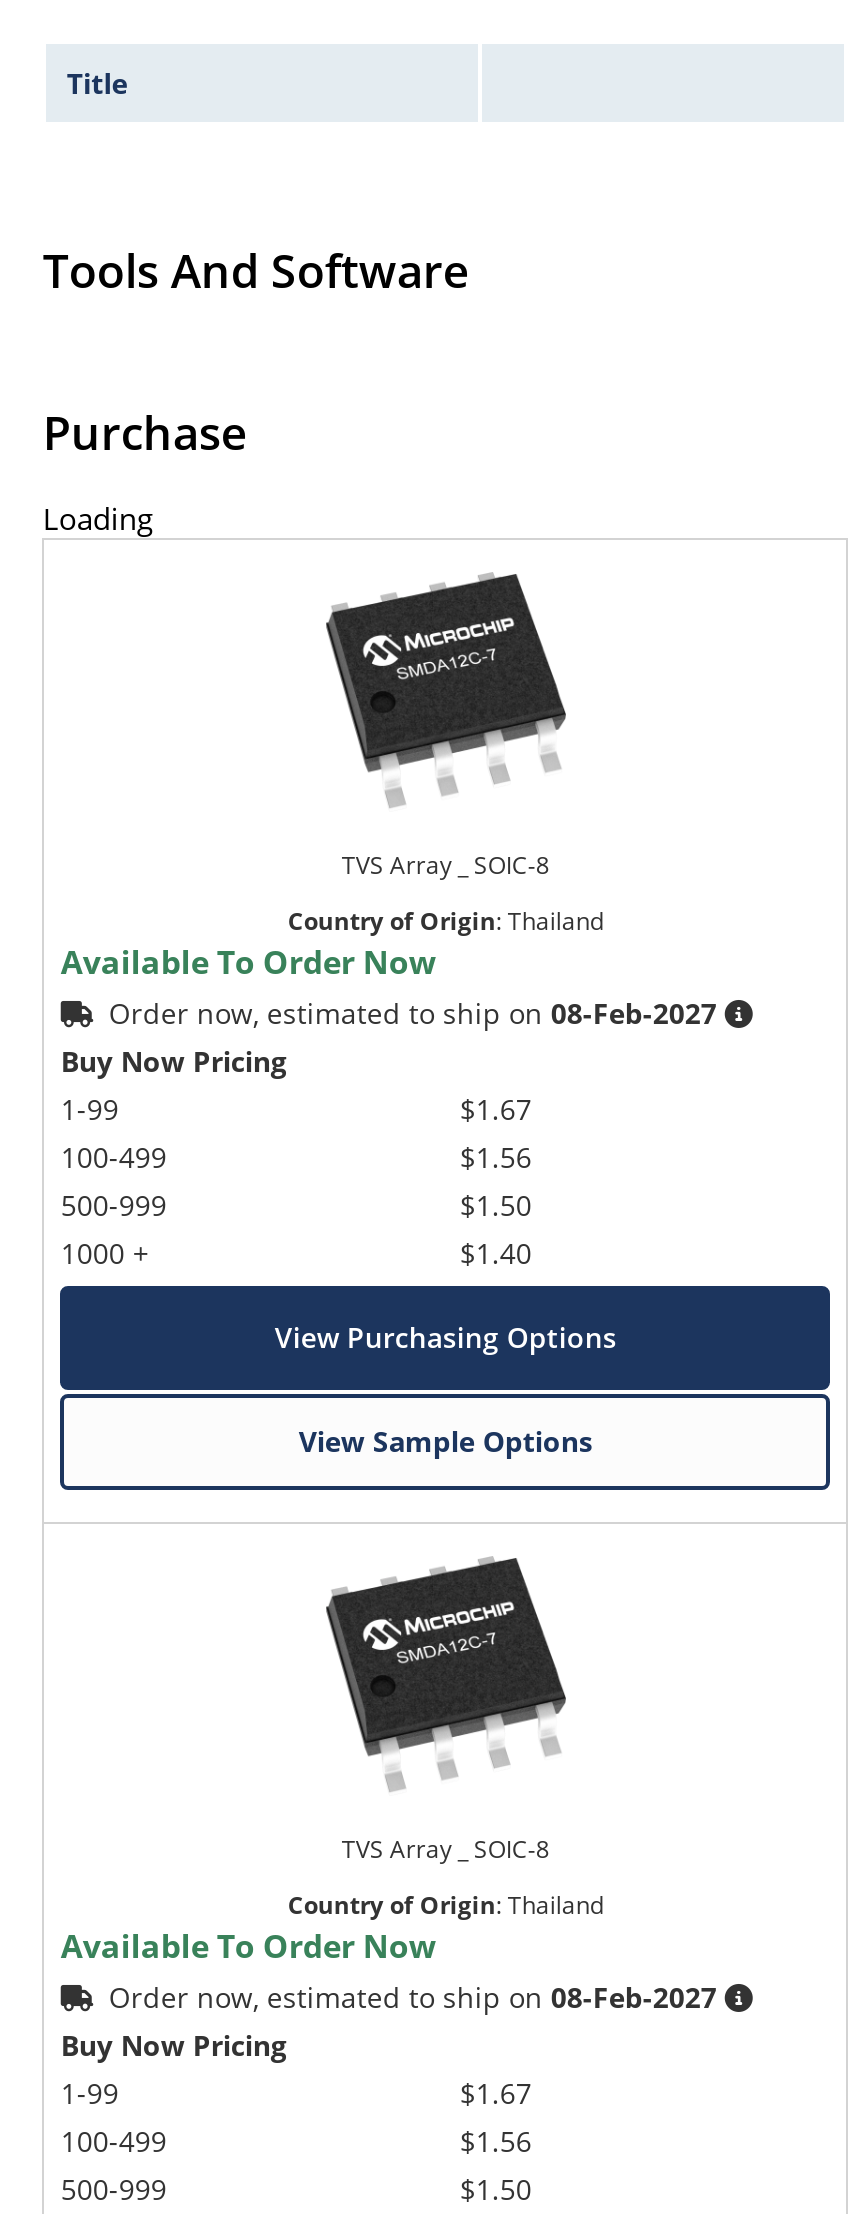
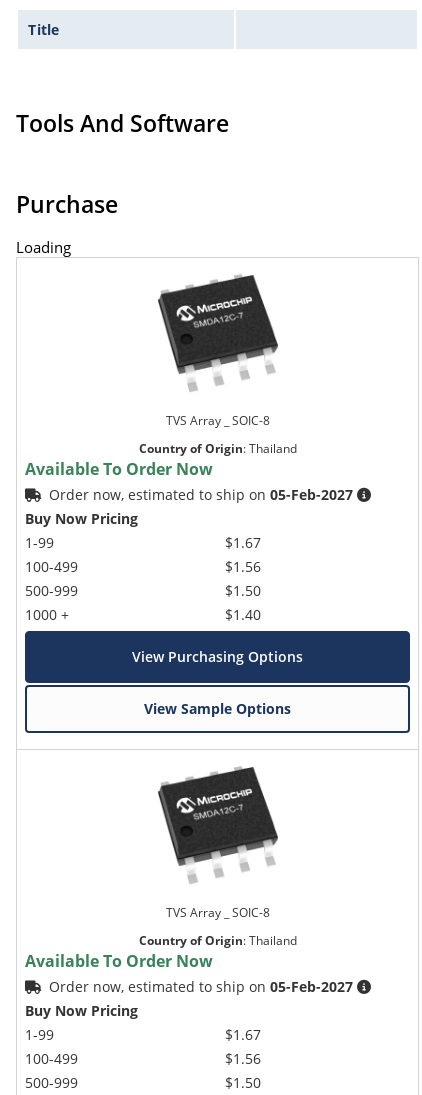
- Order now, estimated to ship on 08-Feb-2027
+ Order now, estimated to ship on 05-Feb-2027

- Order now, estimated to ship on 08-Feb-2027
+ Order now, estimated to ship on 05-Feb-2027
